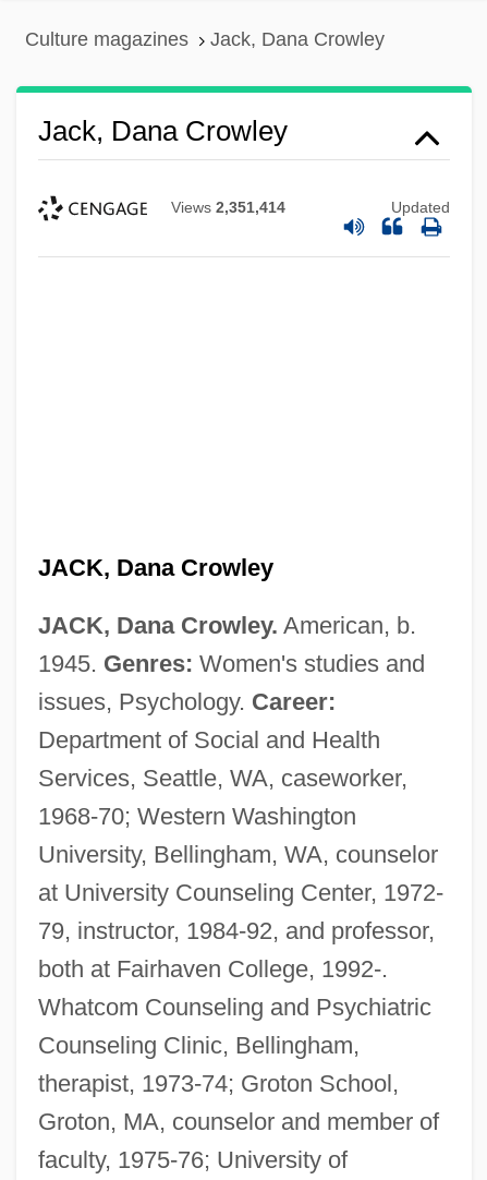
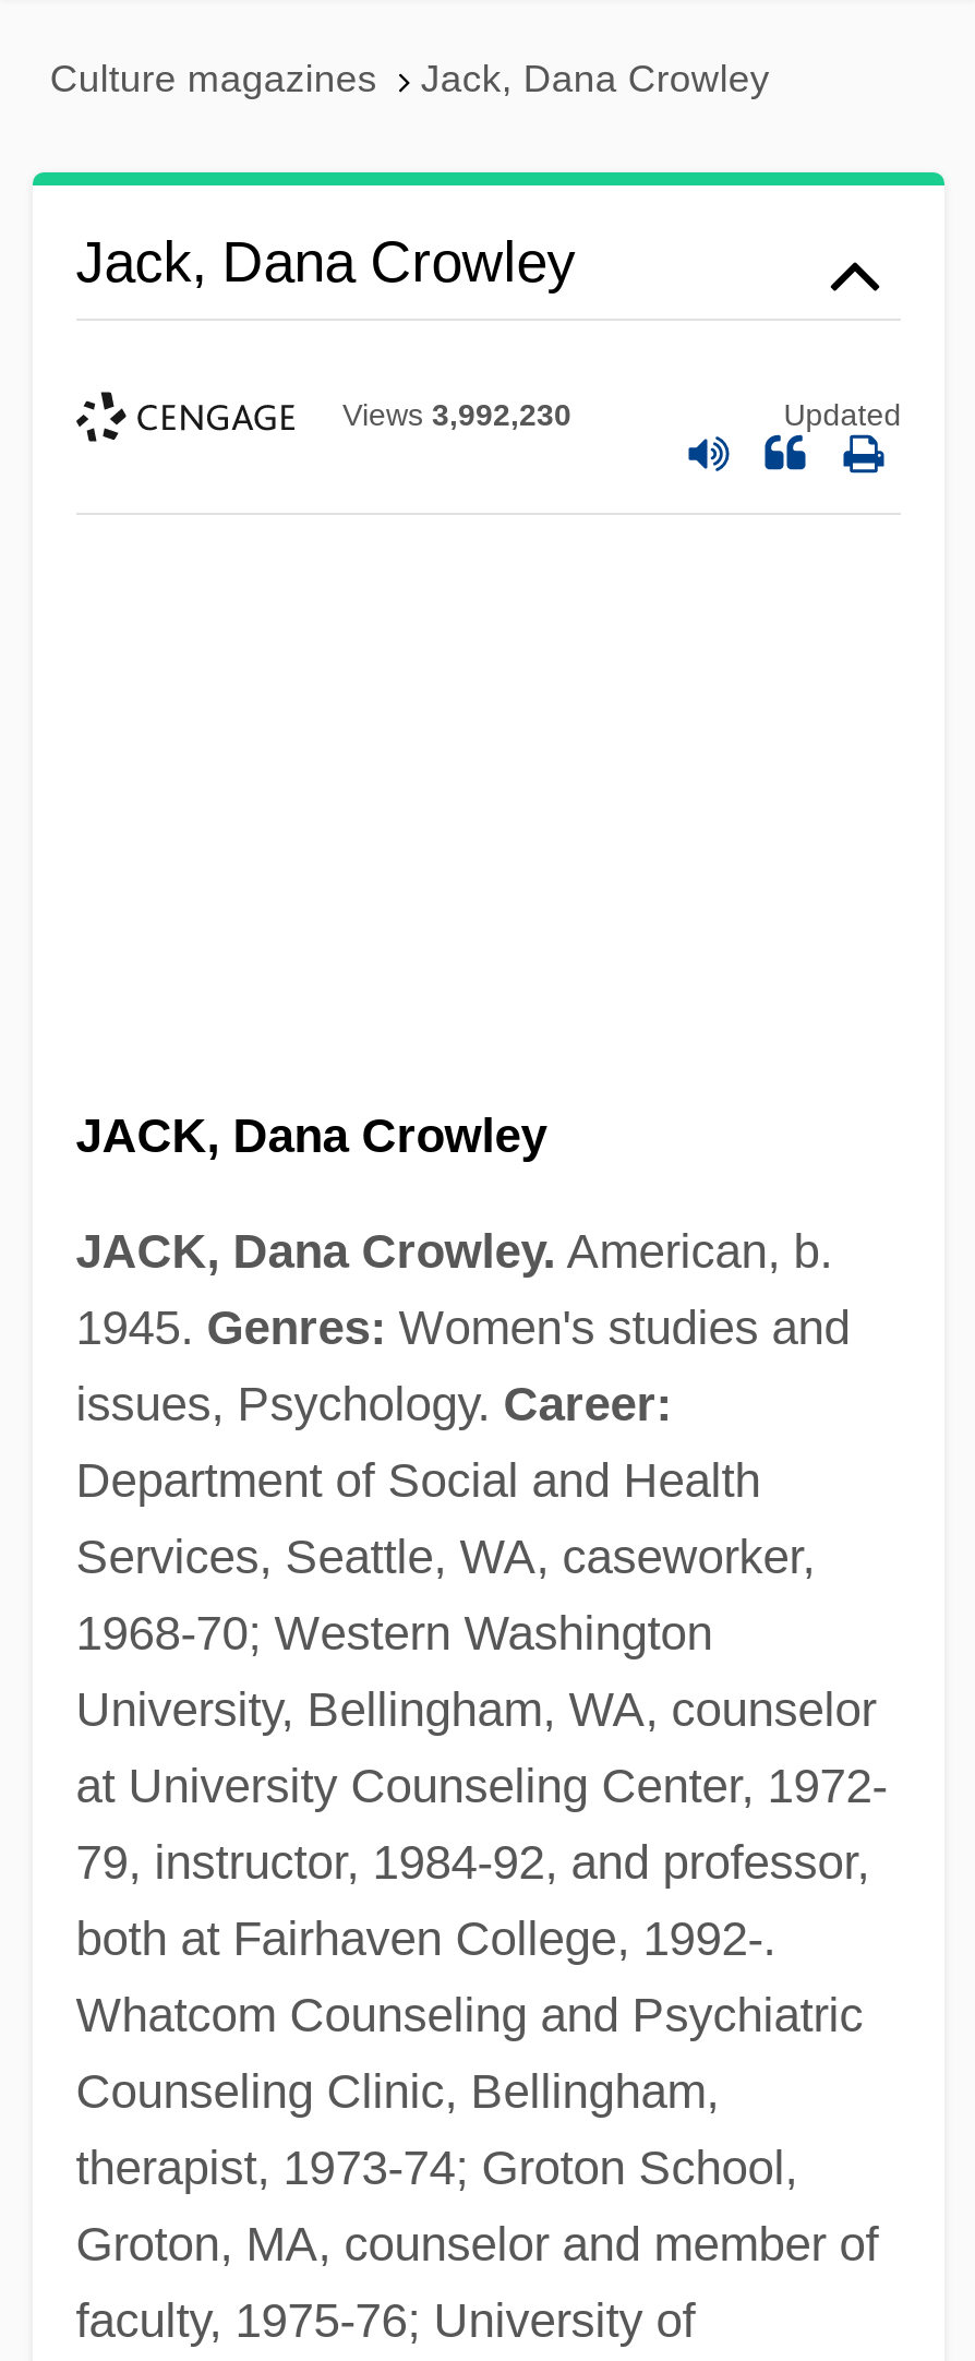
- Views 2,351,414
+ Views 3,992,230
